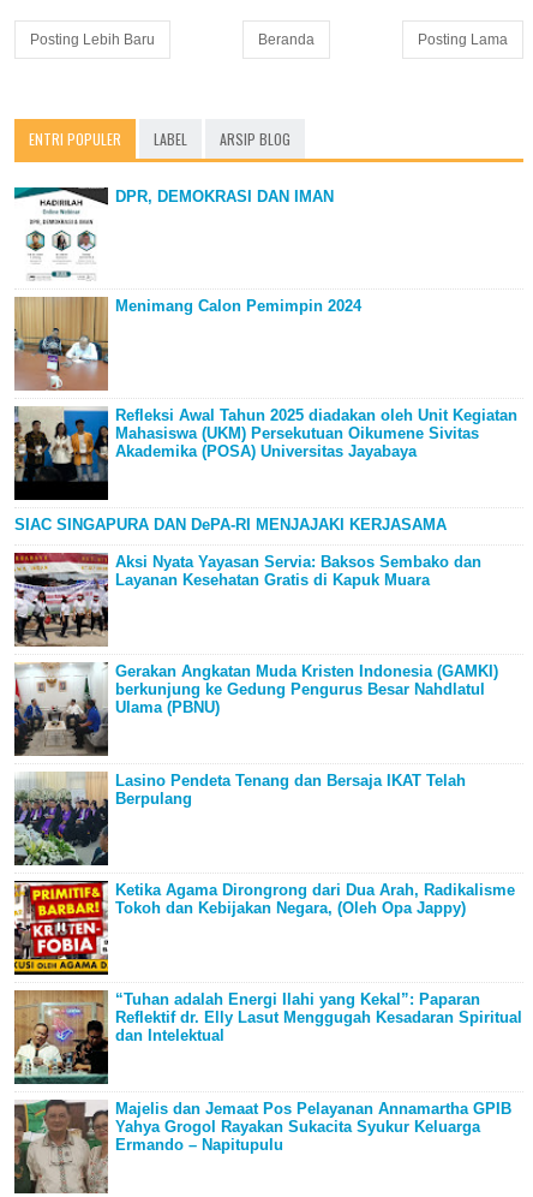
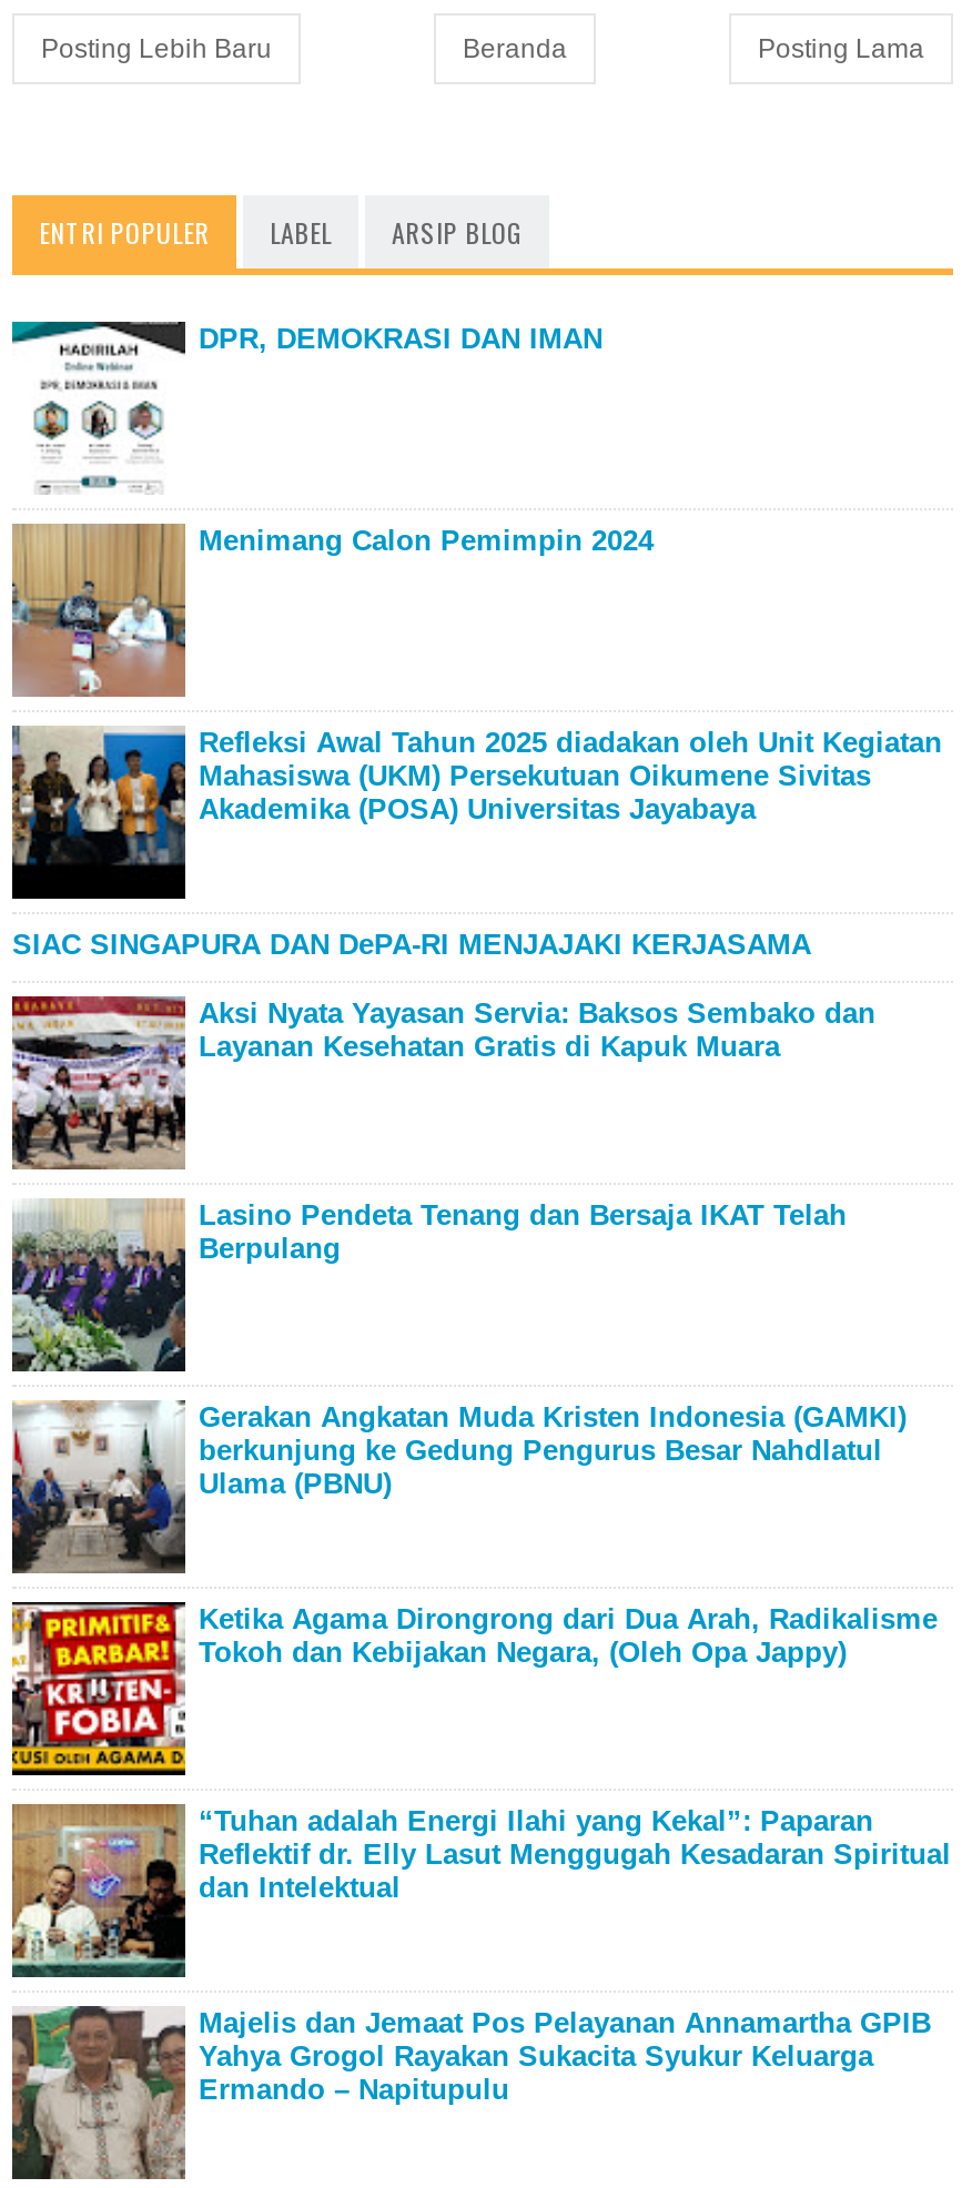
moved down: Gerakan Angkatan Muda Kristen Indonesia (GAMKI) | berkunjung ke Gedung Pengurus Besar Nahdlatul | Ulama (PBNU)

moved up: [image] | Lasino Pendeta Tenang dan Bersaja IKAT Telah | Berpulang
